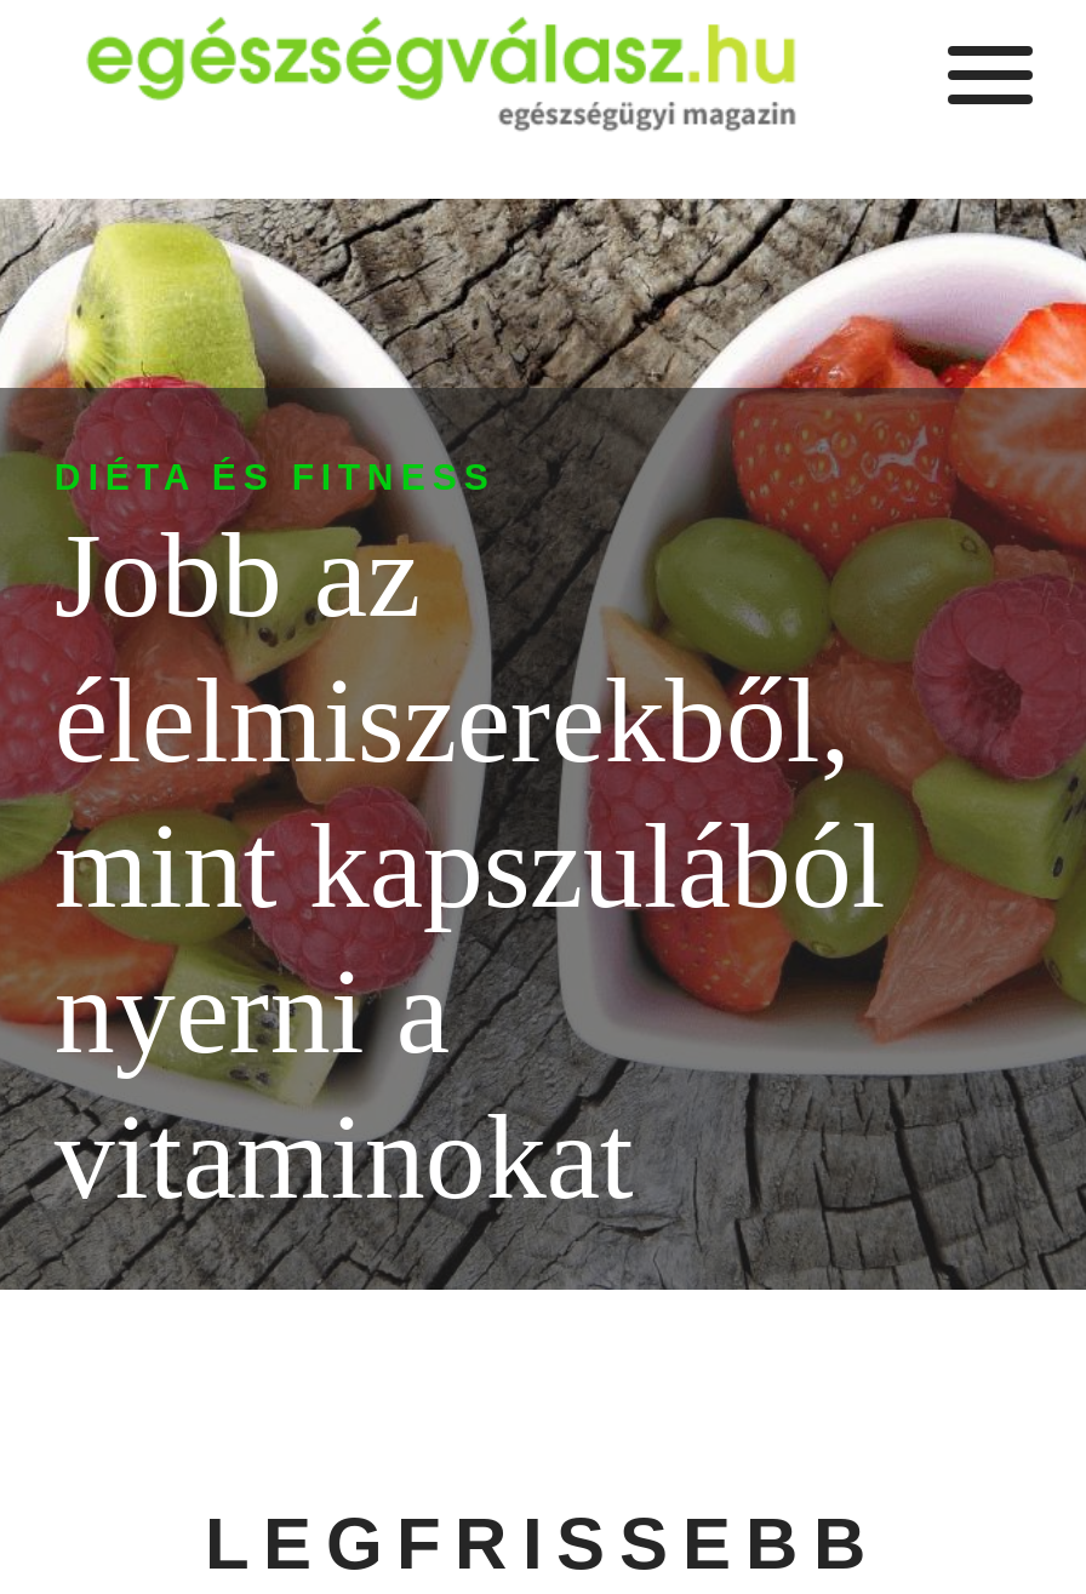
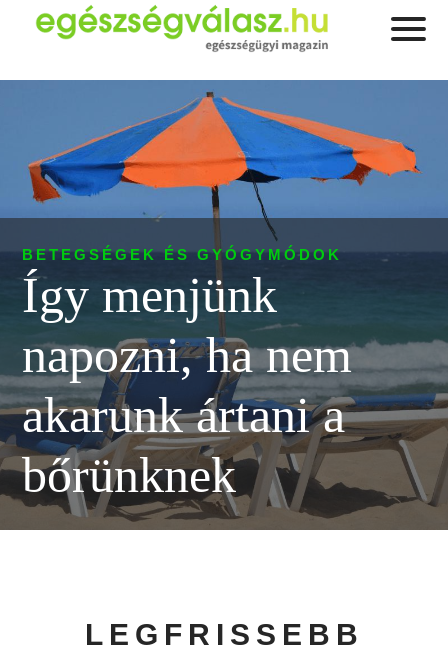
- [image]
- DIÉTA ÉS FITNESS
- Jobb az
- élelmiszerekből,
- mint kapszulából
- nyerni a
- vitaminokat
+ [image]
+ BETEGSÉGEK ÉS GYÓGYMÓDOK
+ Így menjünk
+ napozni, ha nem
+ akarunk ártani a
+ bőrünknek
